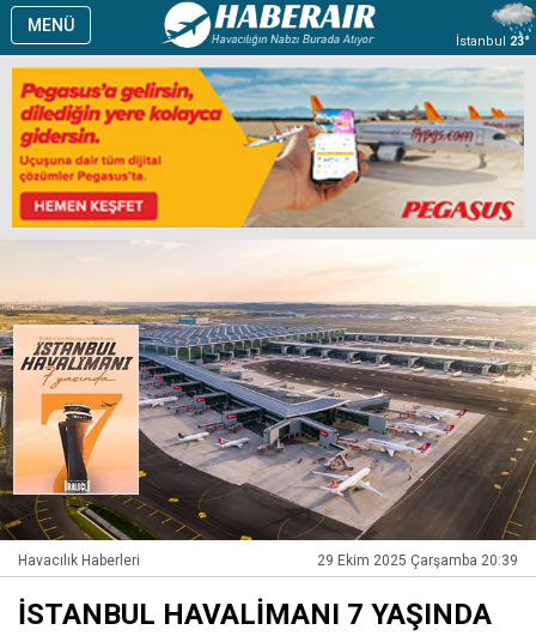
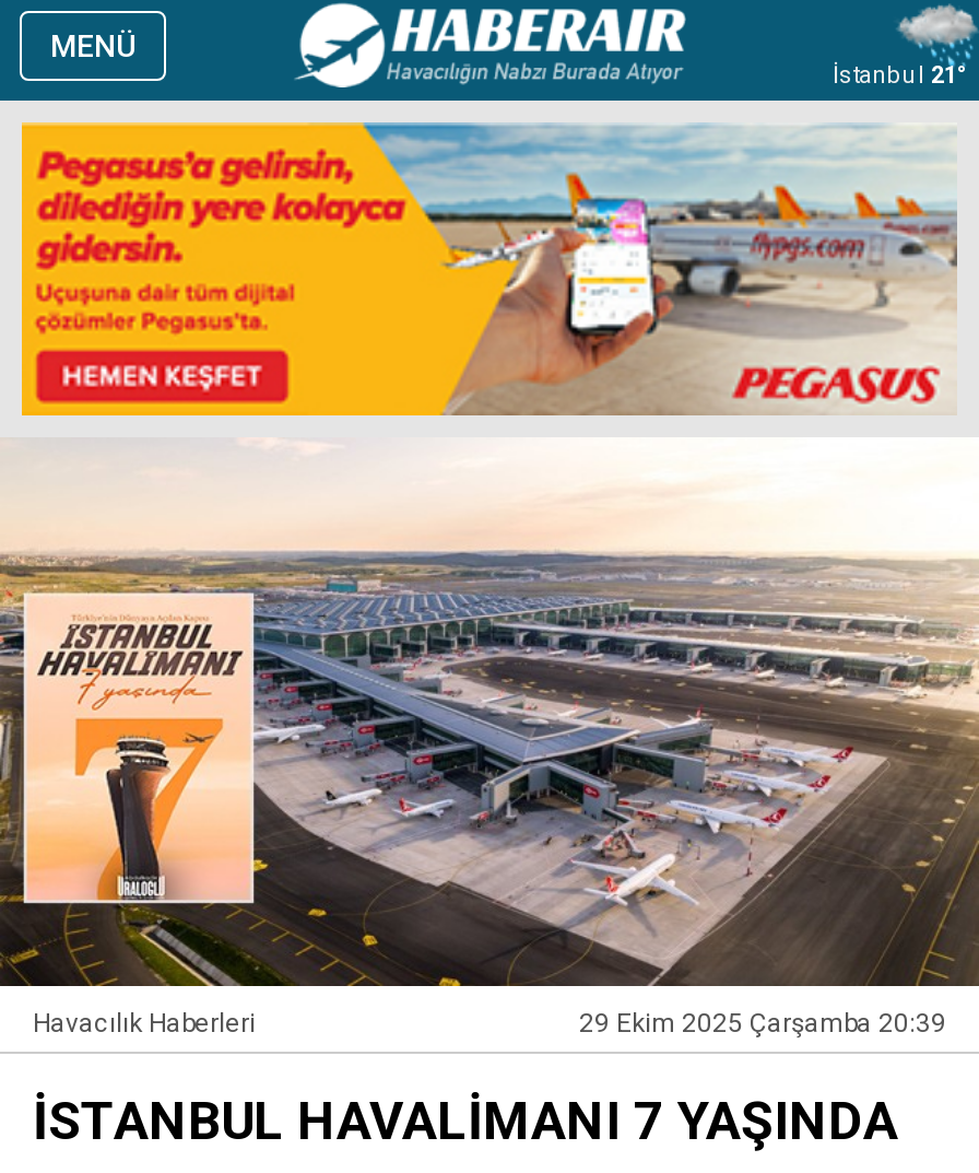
- İstanbul 23°
+ İstanbul 21°
